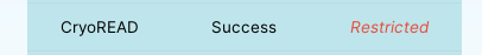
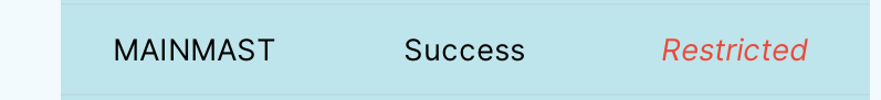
- CryoREAD
+ MAINMAST
